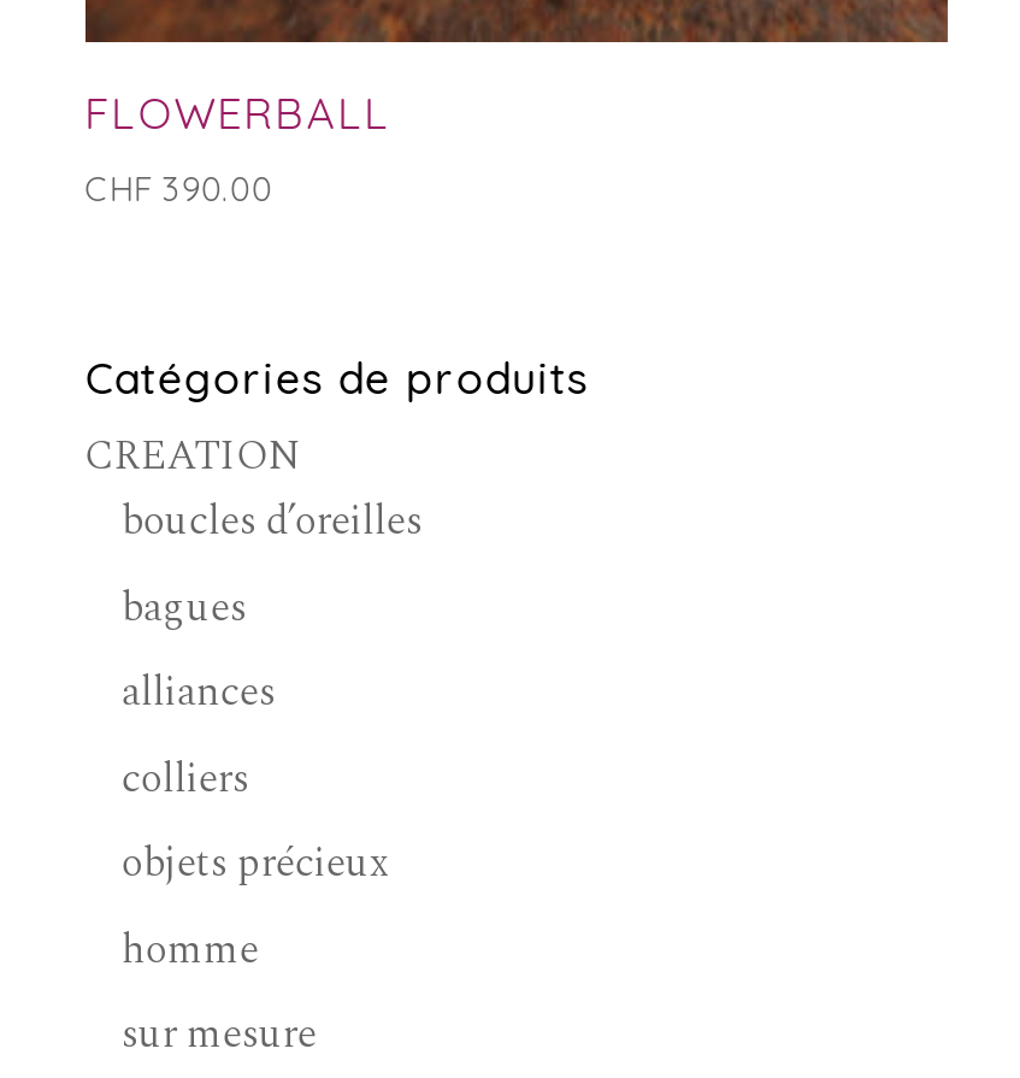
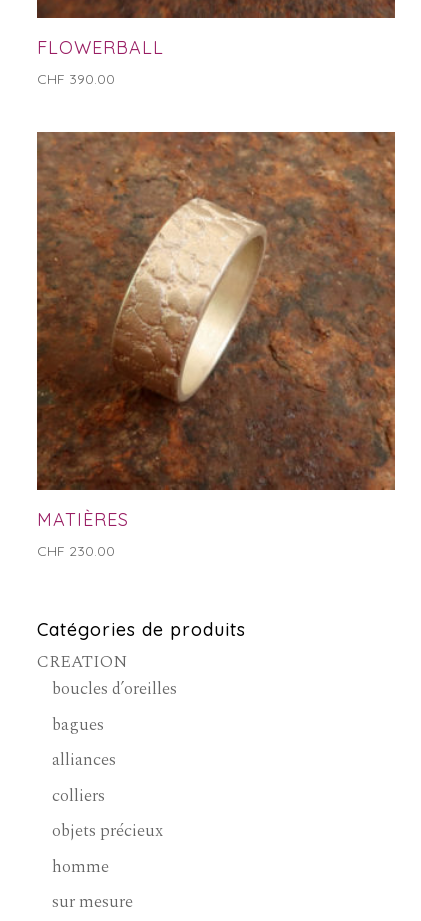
+ [image]
+ MATIÈRES
+ CHF 230.00
